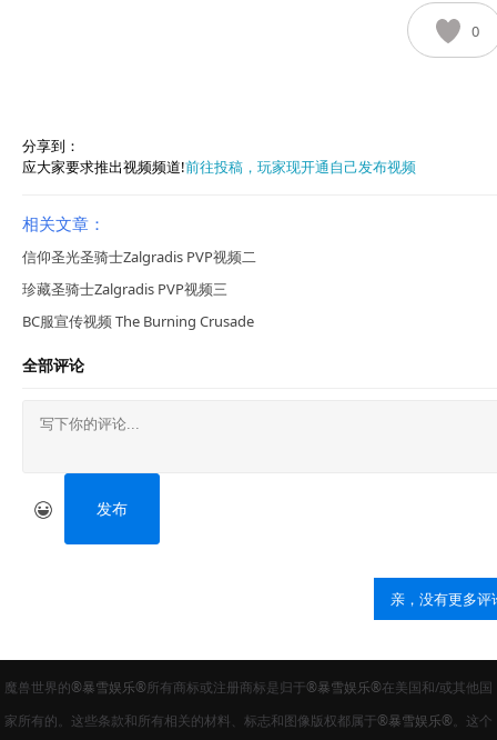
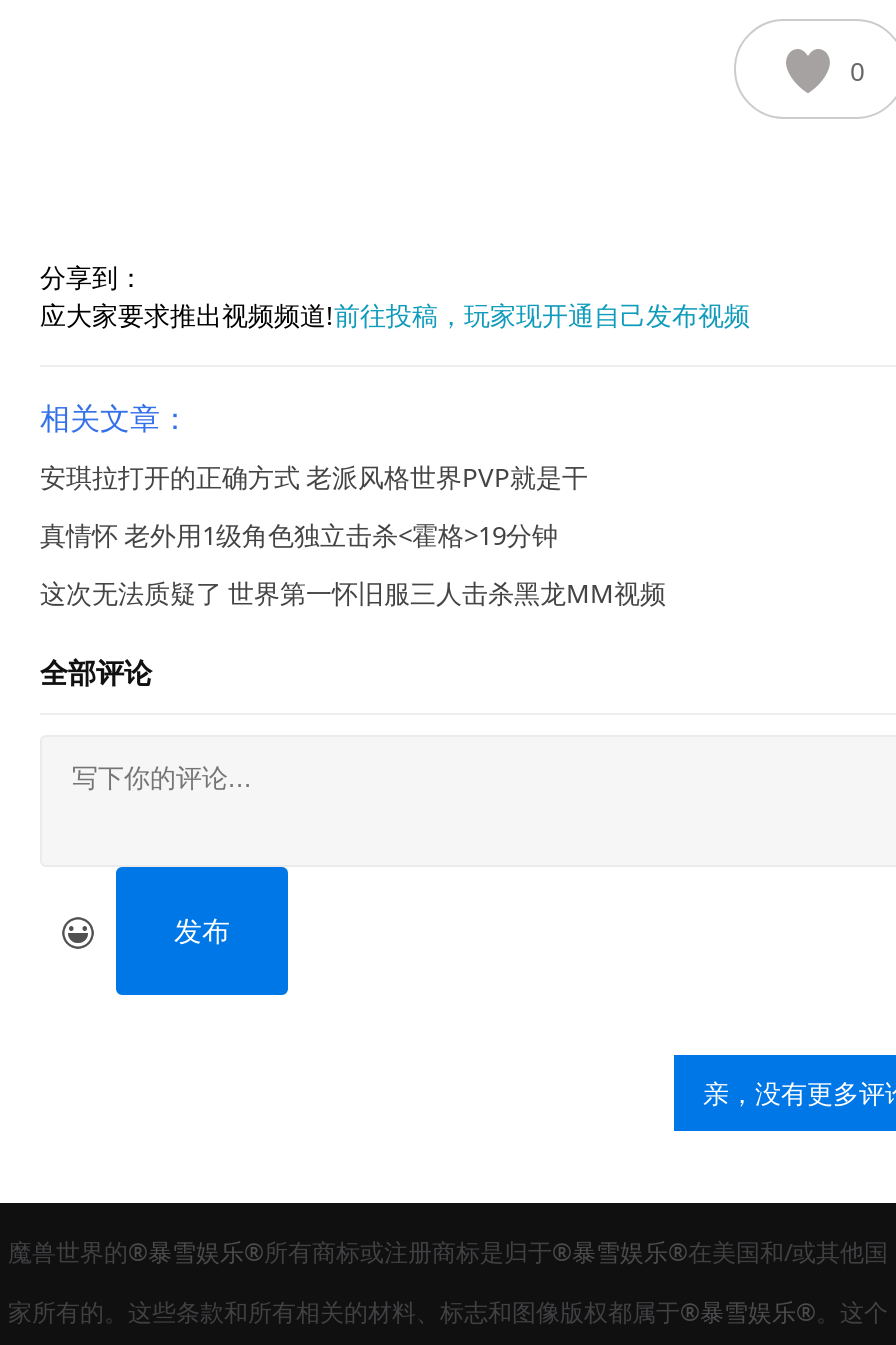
- 信仰圣光圣骑士Zalgradis PVP视频二
+ 安琪拉打开的正确方式 老派风格世界PVP就是干

- 珍藏圣骑士Zalgradis PVP视频三
+ 真情怀 老外用1级角色独立击杀<霍格>19分钟

- BC服宣传视频 The Burning Crusade
+ 这次无法质疑了 世界第一怀旧服三人击杀黑龙MM视频
